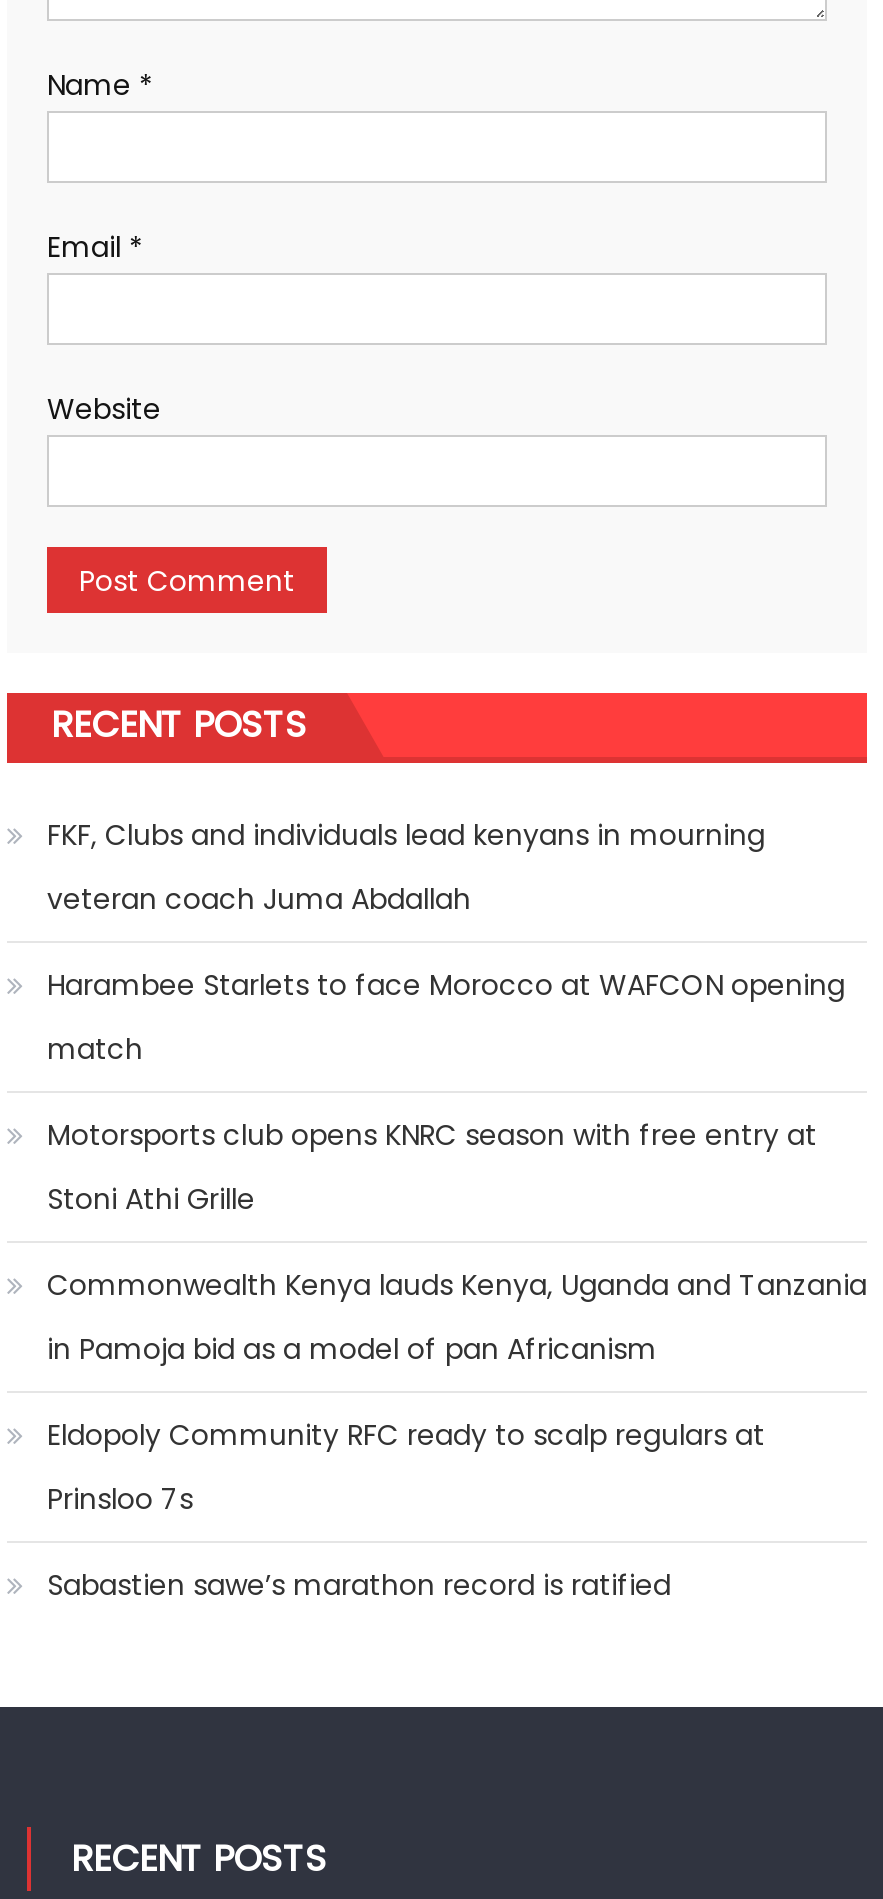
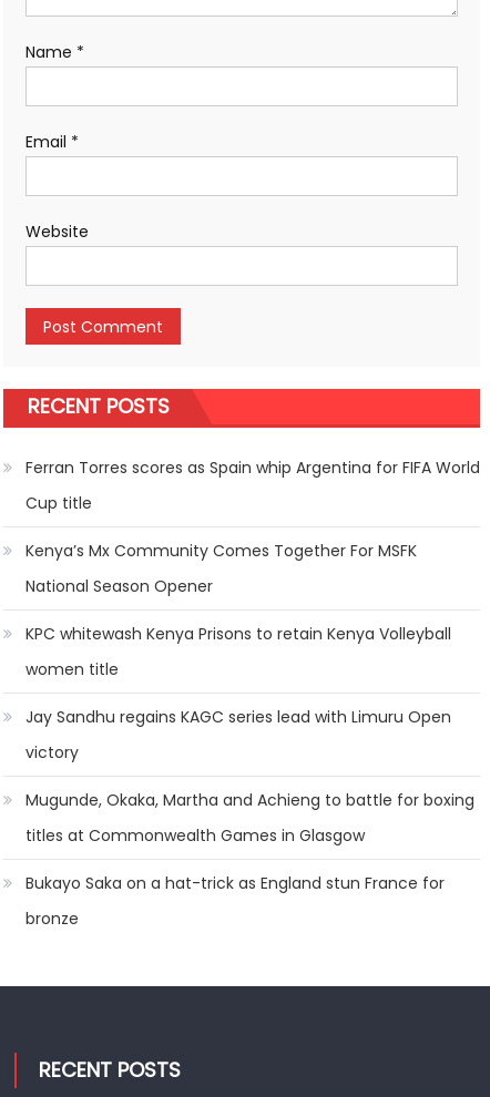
- FKF, Clubs and individuals lead kenyans in mourning
- veteran coach Juma Abdallah
- Harambee Starlets to face Morocco at WAFCON opening
- match
- Motorsports club opens KNRC season with free entry at
- Stoni Athi Grille
- Commonwealth Kenya lauds Kenya, Uganda and Tanzania
- in Pamoja bid as a model of pan Africanism
- Eldopoly Community RFC ready to scalp regulars at
- Prinsloo 7s
- Sabastien sawe’s marathon record is ratified
+ Ferran Torres scores as Spain whip Argentina for FIFA World
+ Cup title
+ Kenya’s Mx Community Comes Together For MSFK
+ National Season Opener
+ KPC whitewash Kenya Prisons to retain Kenya Volleyball
+ women title
+ Jay Sandhu regains KAGC series lead with Limuru Open
+ victory
+ Mugunde, Okaka, Martha and Achieng to battle for boxing
+ titles at Commonwealth Games in Glasgow
+ Bukayo Saka on a hat-trick as England stun France for
+ bronze
